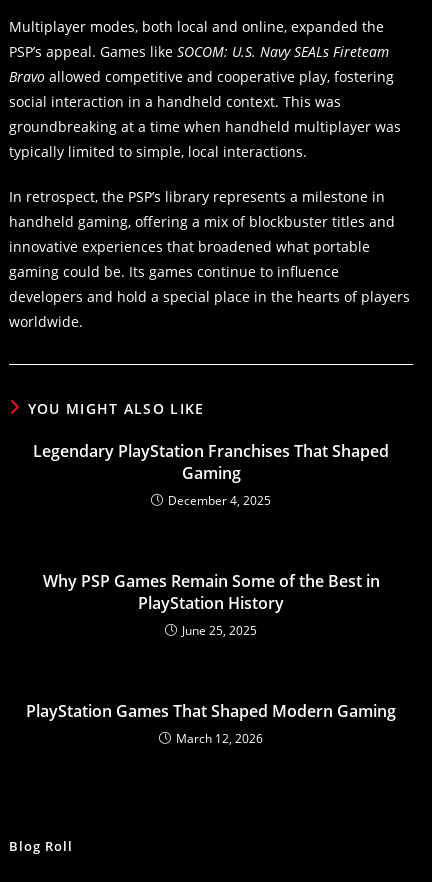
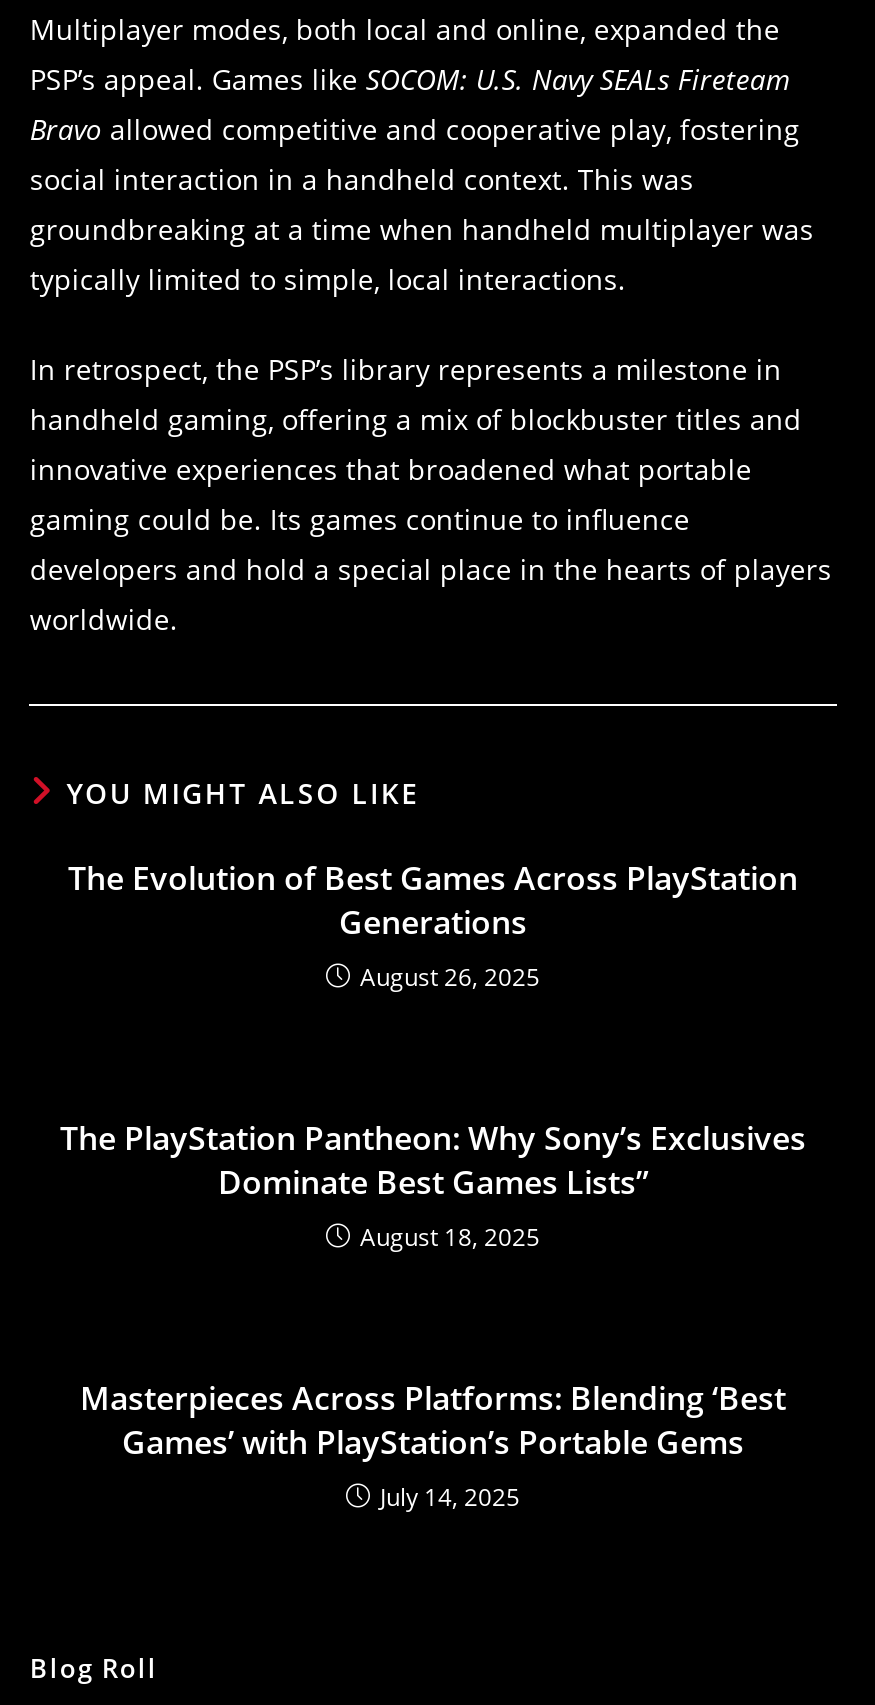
- Legendary PlayStation Franchises That Shaped
- Gaming
- December 4, 2025
+ The Evolution of Best Games Across PlayStation
+ Generations
+ August 26, 2025

- Why PSP Games Remain Some of the Best in
- PlayStation History
- June 25, 2025
+ The PlayStation Pantheon: Why Sony’s Exclusives
+ Dominate Best Games Lists”
+ August 18, 2025

- PlayStation Games That Shaped Modern Gaming
- March 12, 2026
+ Masterpieces Across Platforms: Blending ‘Best
+ Games’ with PlayStation’s Portable Gems
+ July 14, 2025
